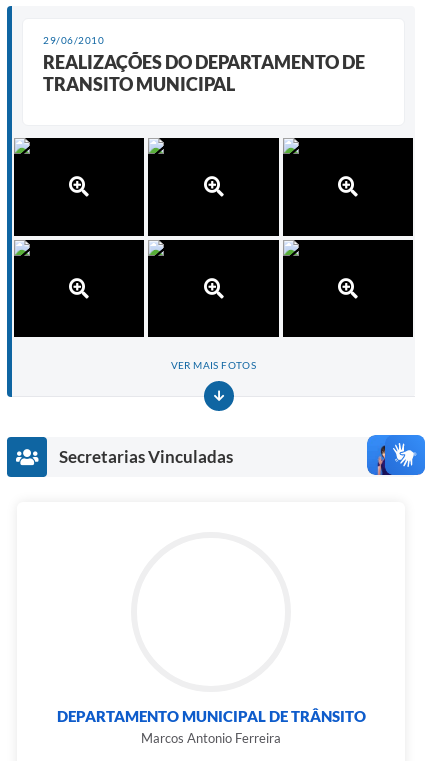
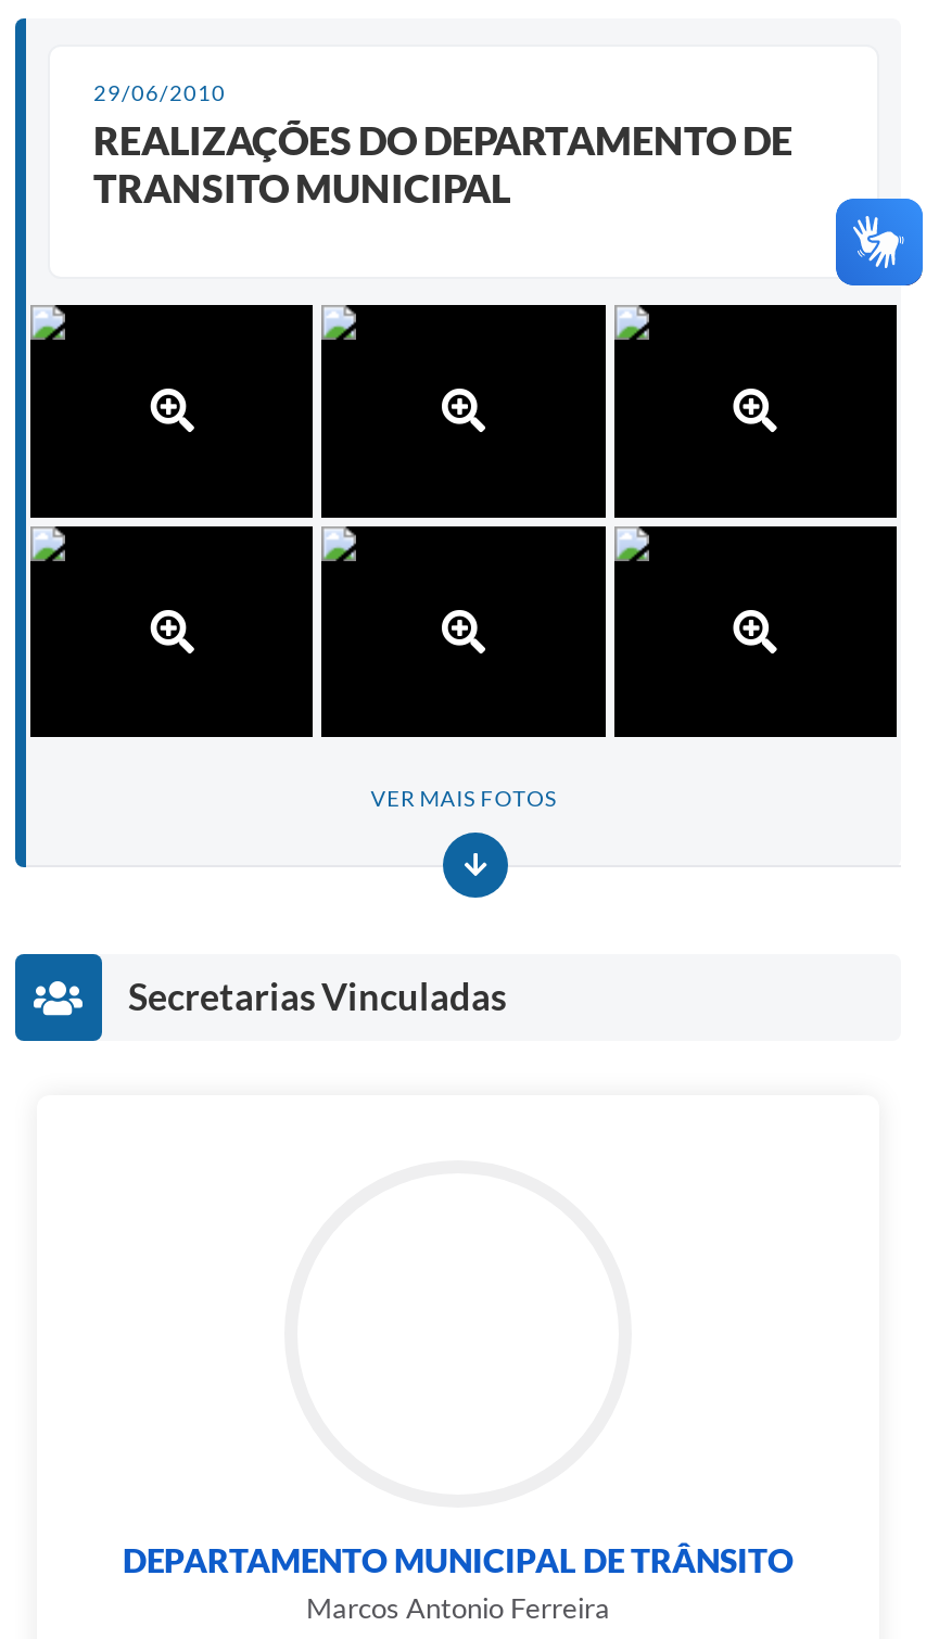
+ [image]

- [image]
